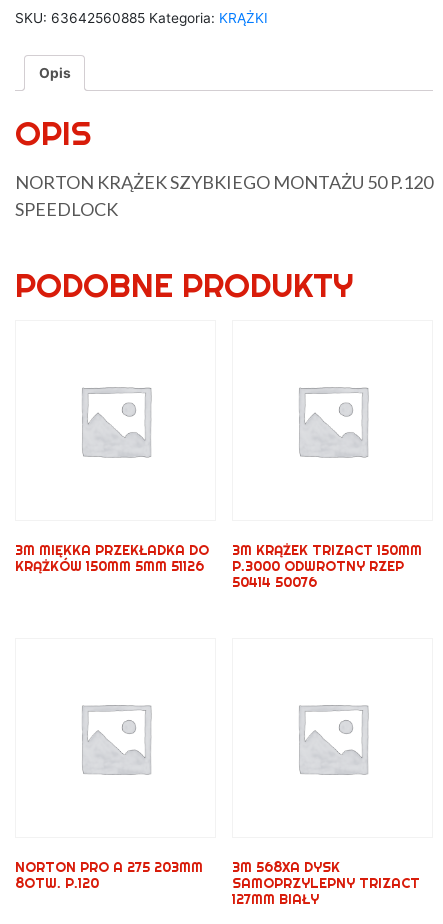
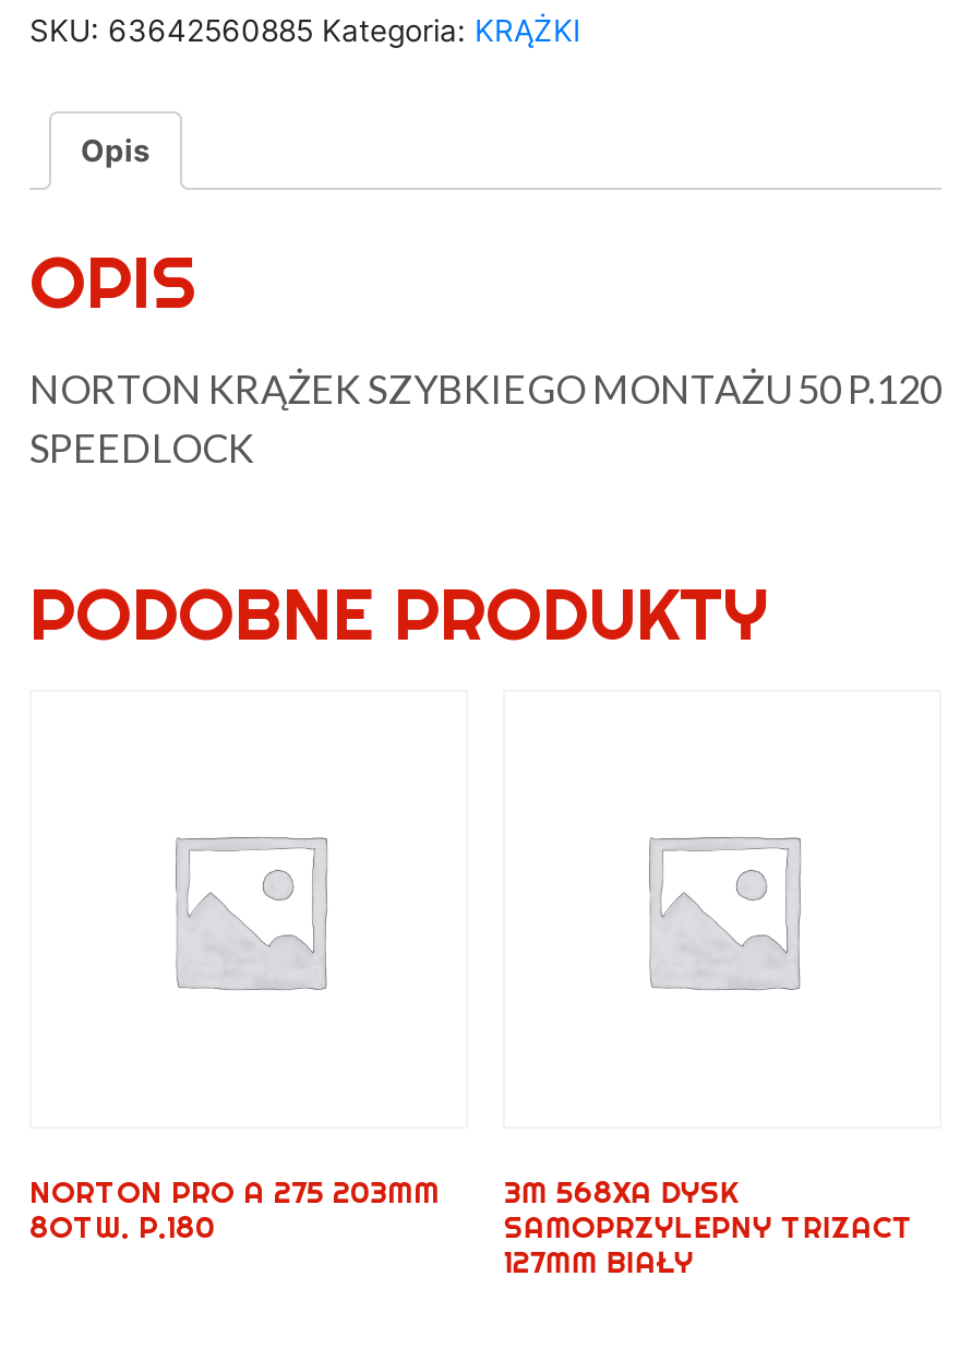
- 3M MIĘKKA PRZEKŁADKA DO
- KRĄŻKÓW 150MM 5MM 51126

- 3M KRĄŻEK TRIZACT 150MM
- P.3000 ODWROTNY RZEP
- 50414 50076

- 8OTW. P.120
+ 8OTW. P.180
